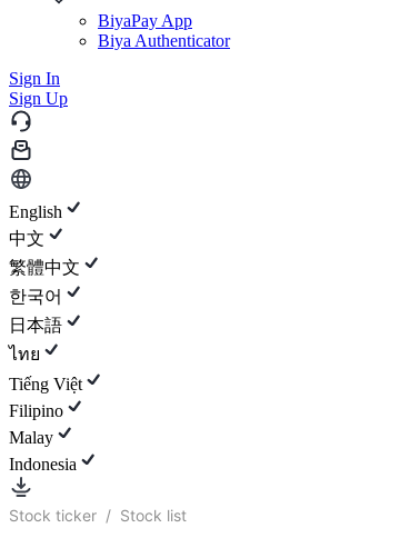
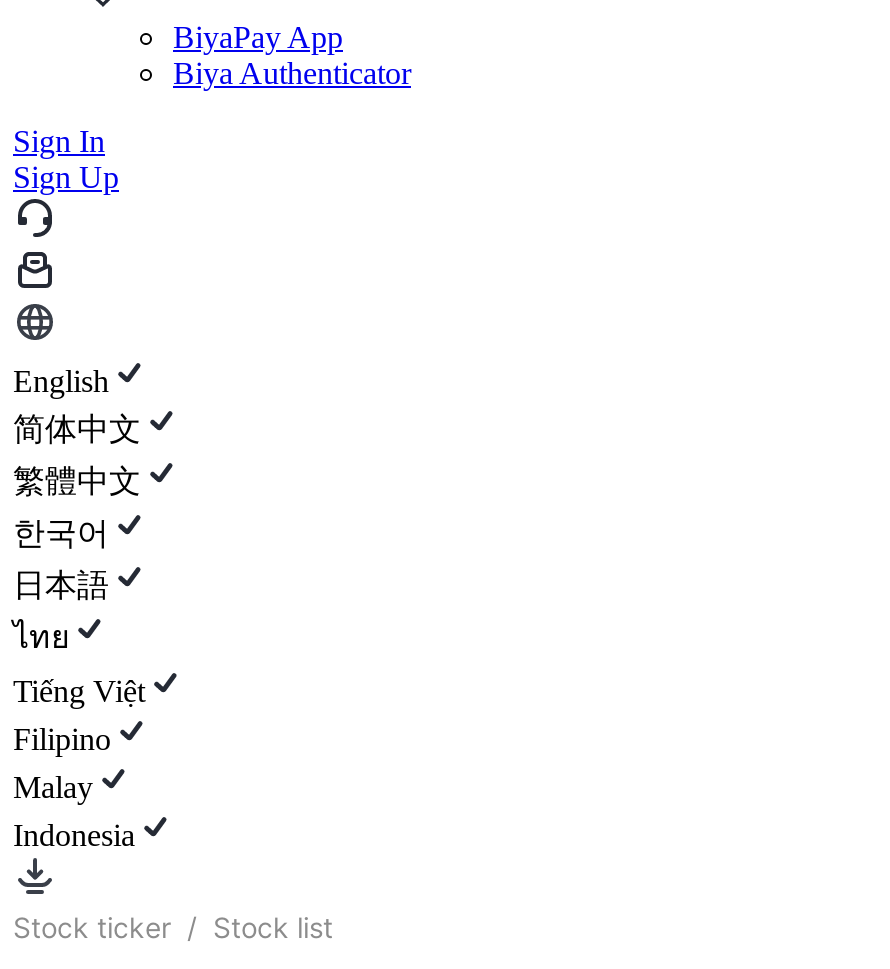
- 中文
+ 简体中文
